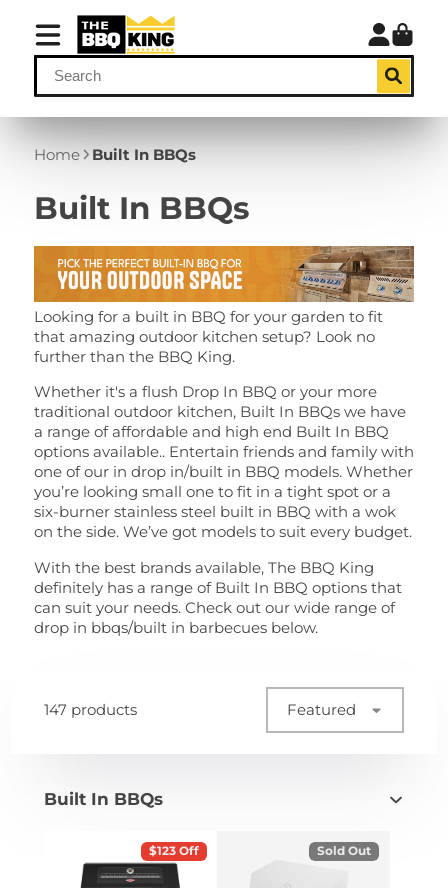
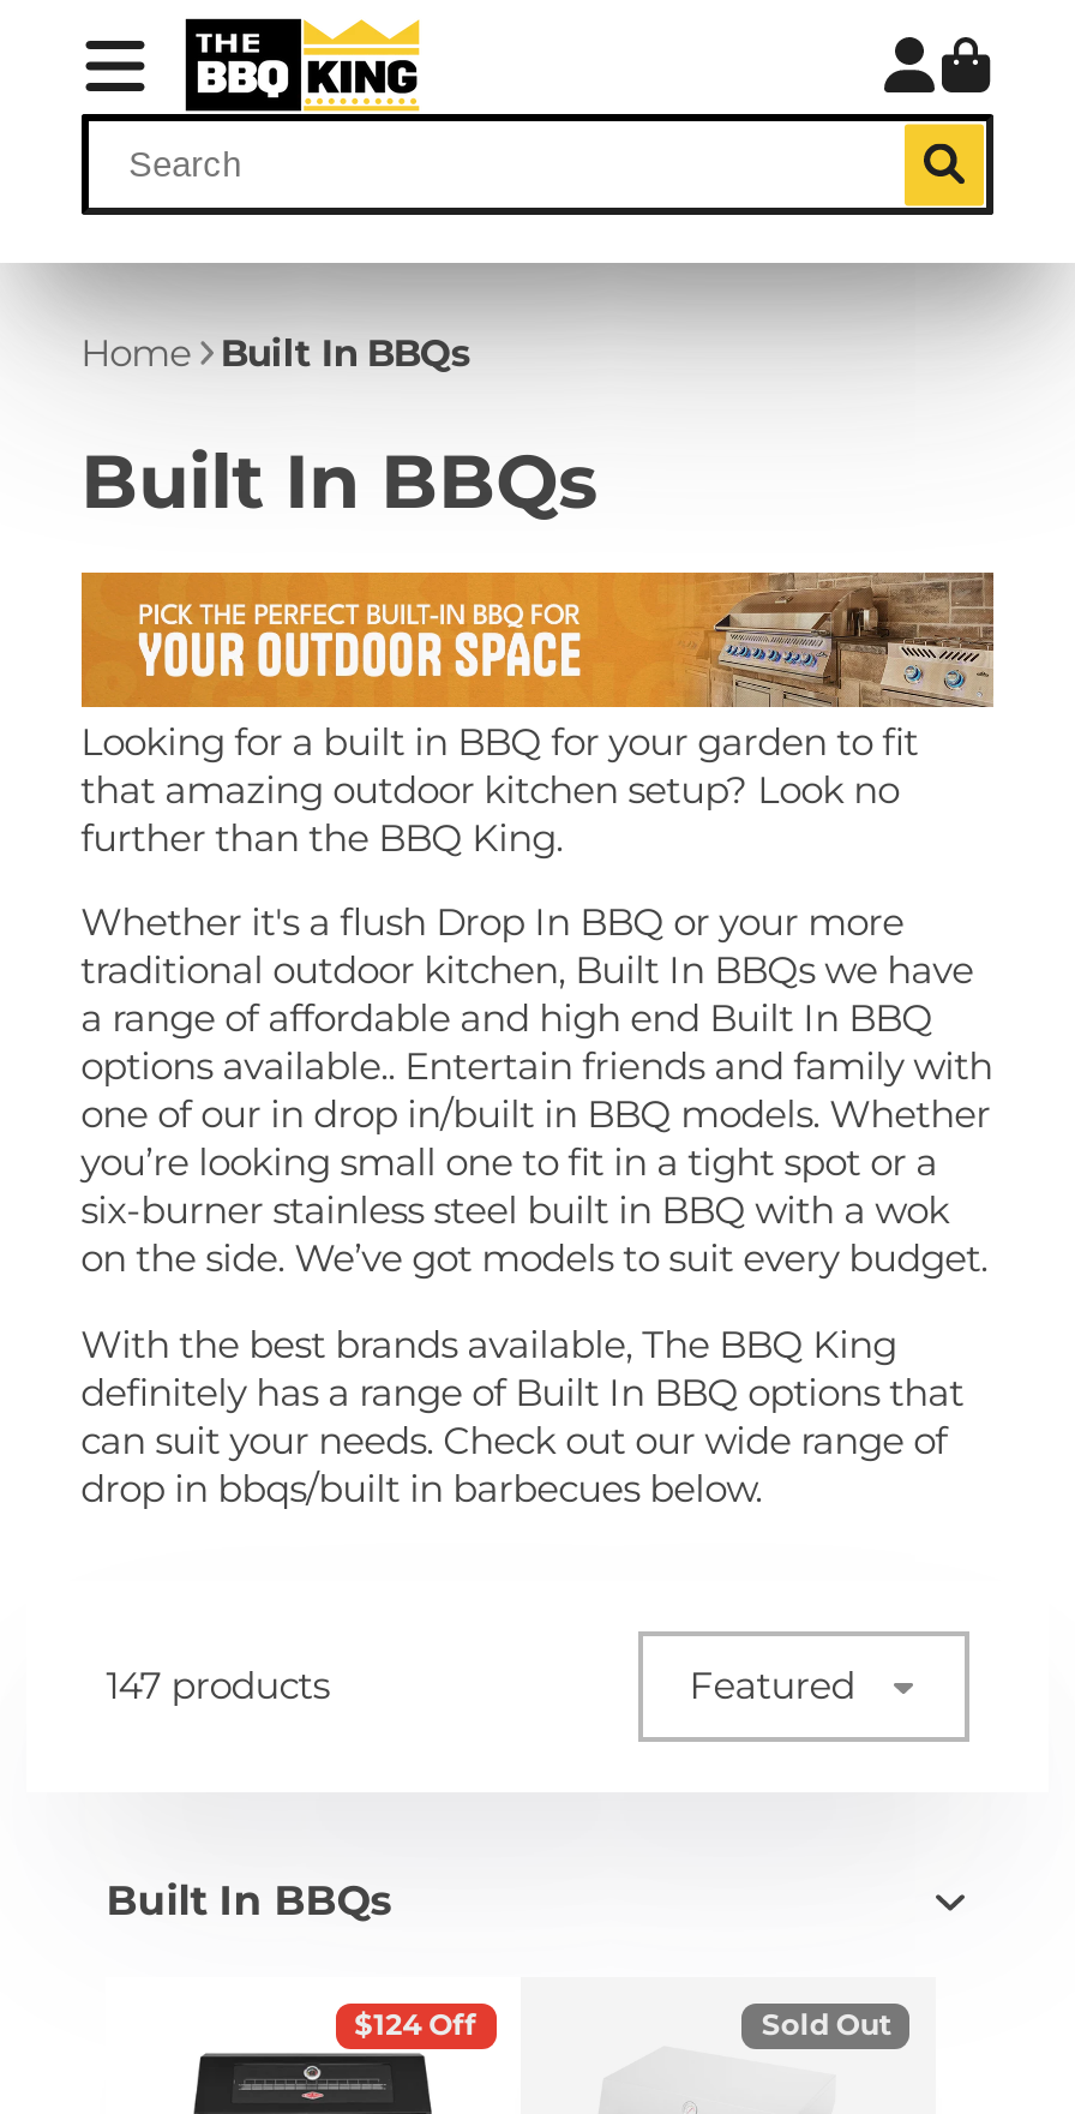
- $123 Off
+ $124 Off
